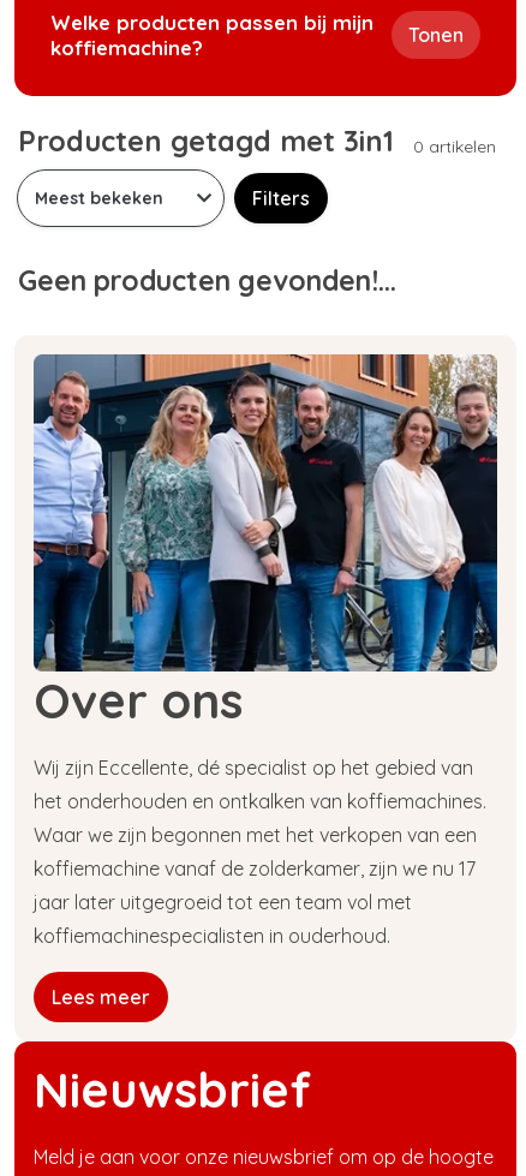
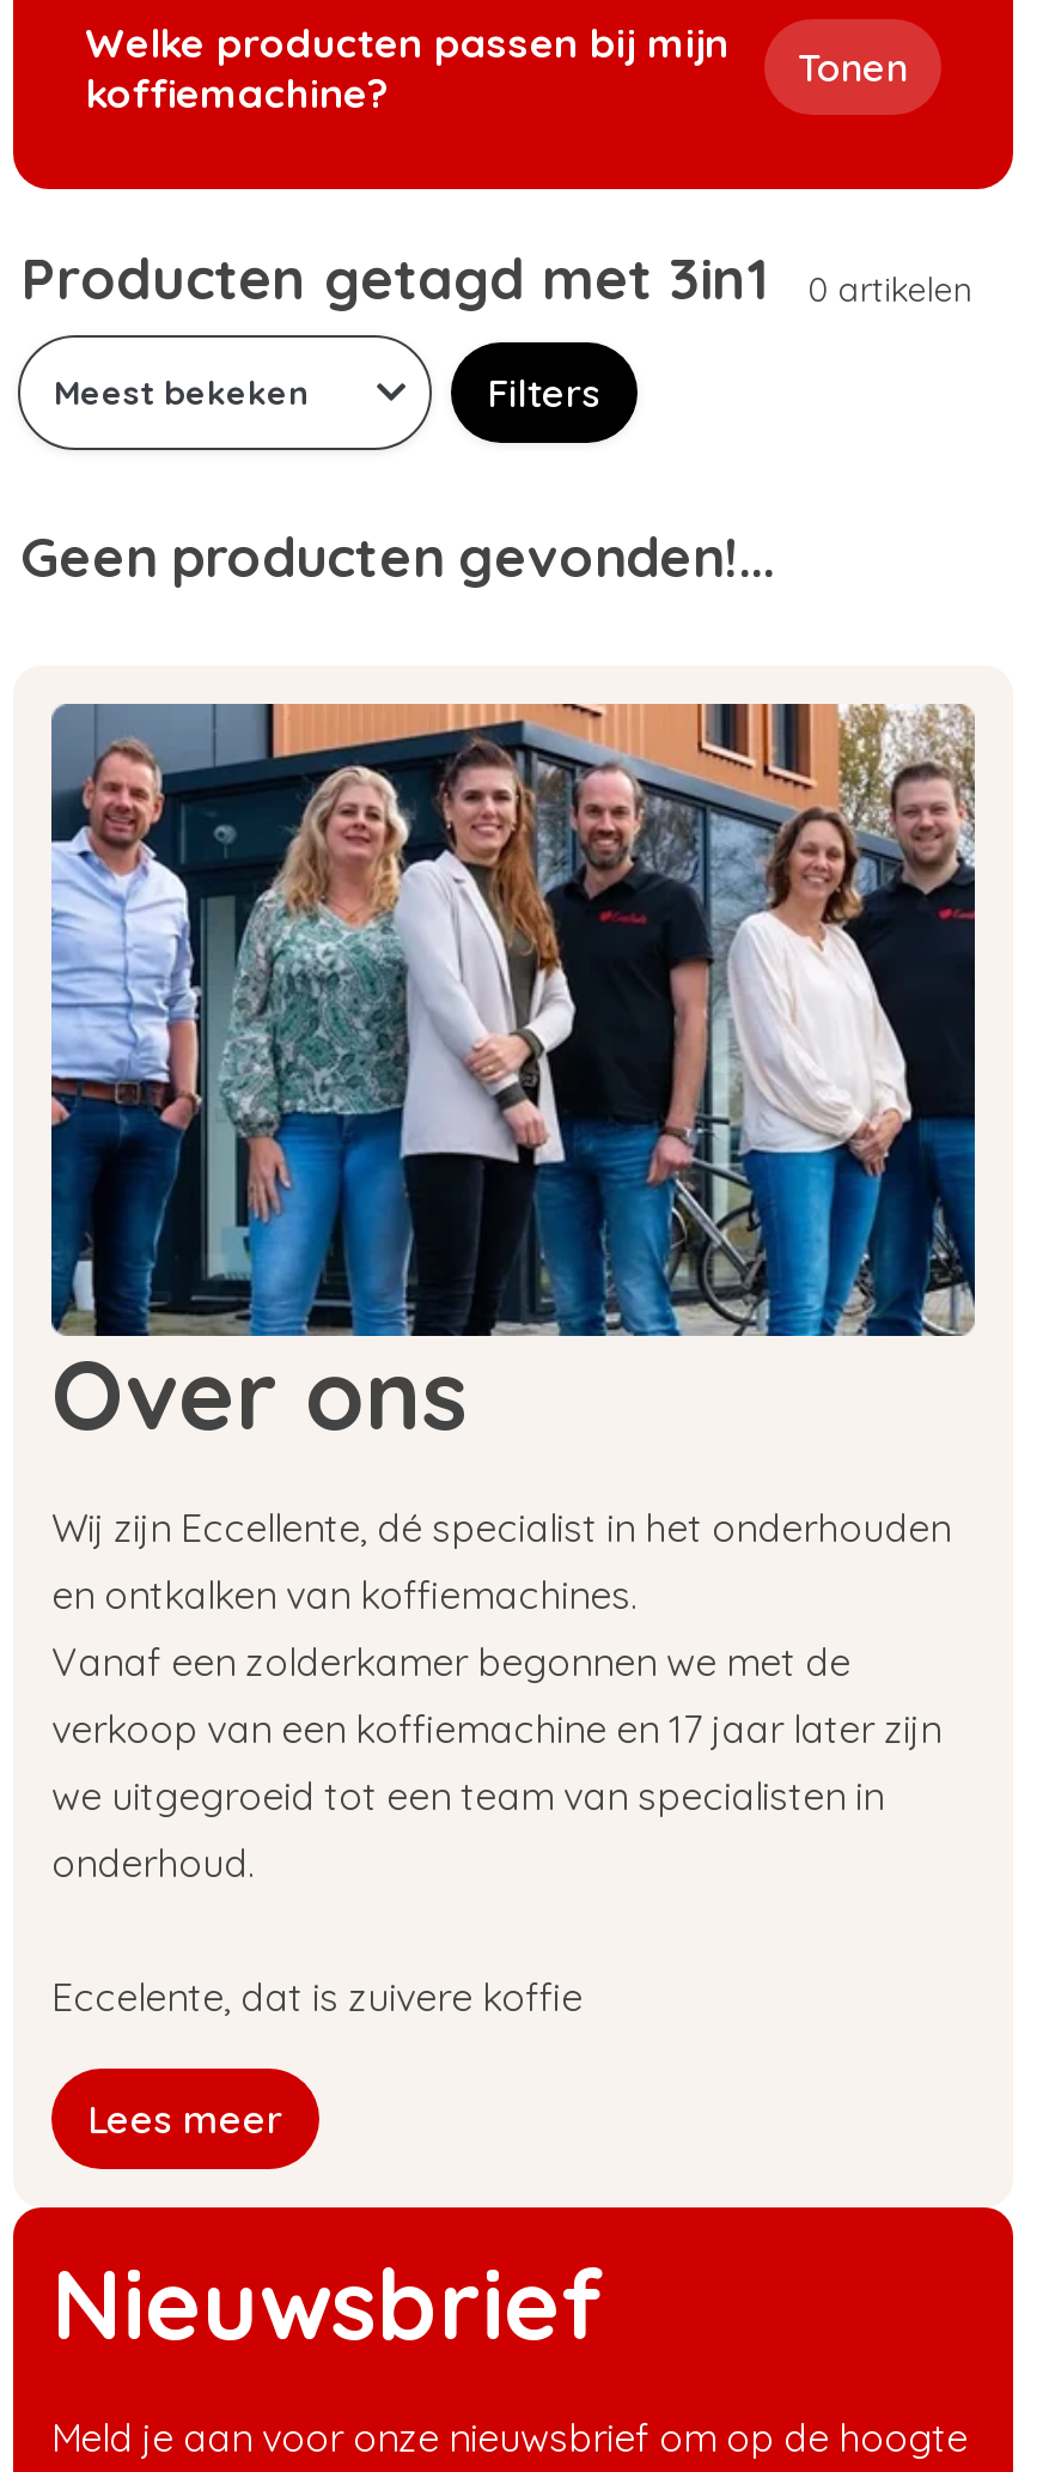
- Wij zijn Eccellente, dé specialist op het gebied van
- het onderhouden en ontkalken van koffiemachines.
- Waar we zijn begonnen met het verkopen van een
- koffiemachine vanaf de zolderkamer, zijn we nu 17
- jaar later uitgegroeid tot een team vol met
- koffiemachinespecialisten in ouderhoud.
+ Wij zijn Eccellente, dé specialist in het onderhouden
+ en ontkalken van koffiemachines.
+ Vanaf een zolderkamer begonnen we met de
+ verkoop van een koffiemachine en 17 jaar later zijn
+ we uitgegroeid tot een team van specialisten in
+ onderhoud.
+ Eccelente, dat is zuivere koffie
